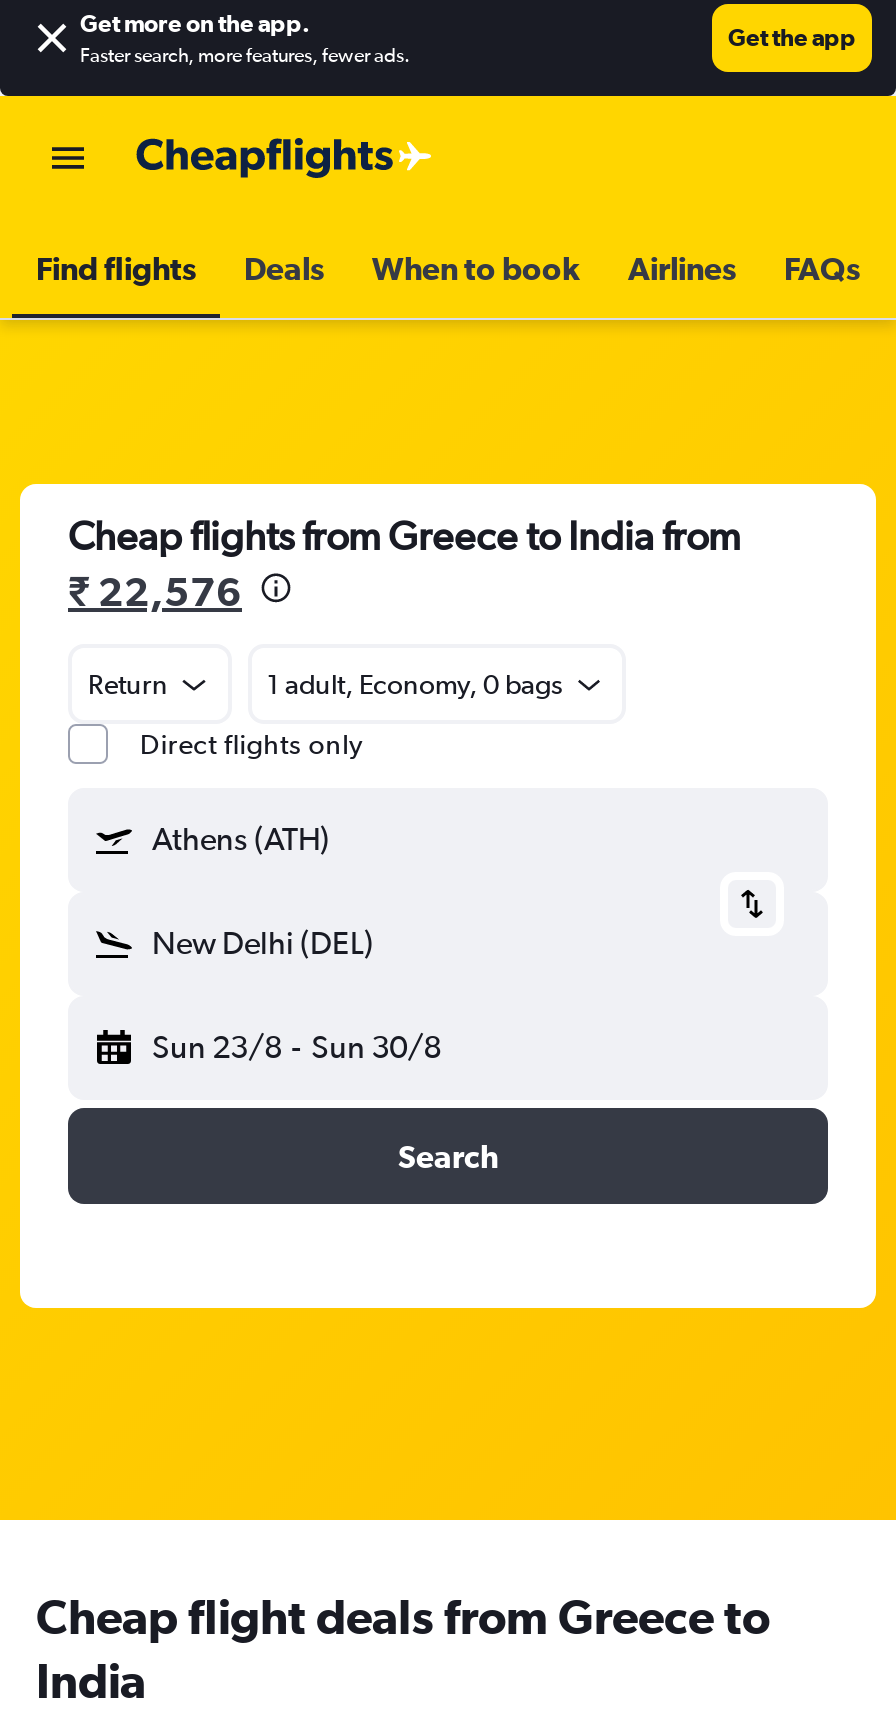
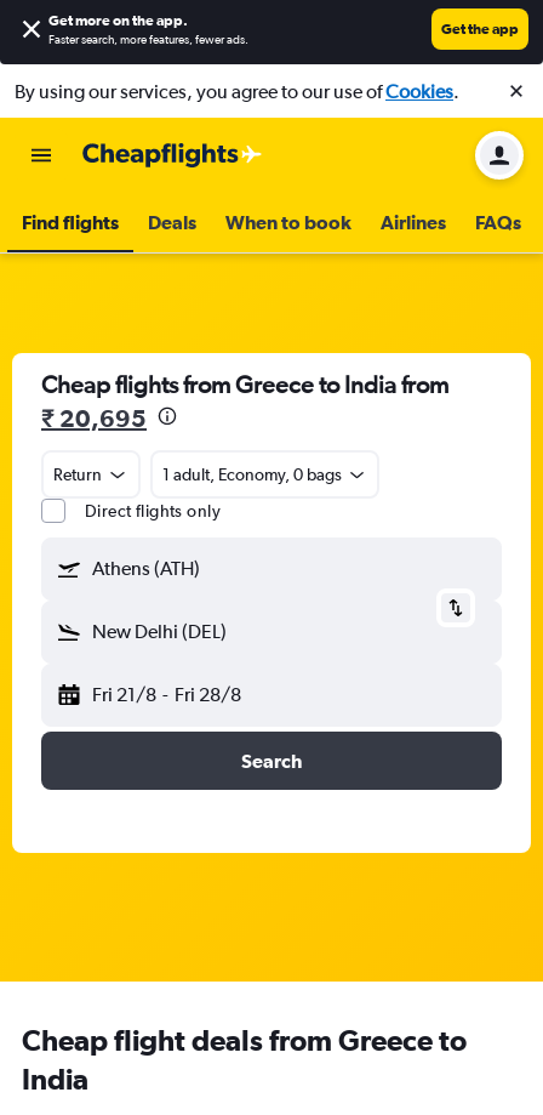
+ By using our services, you agree to our use ofCookies.

+ [image]

- ₹ 22,576
+ ₹ 20,695

- Sun 23/8 - Sun 30/8
+ Fri 21/8 - Fri 28/8
